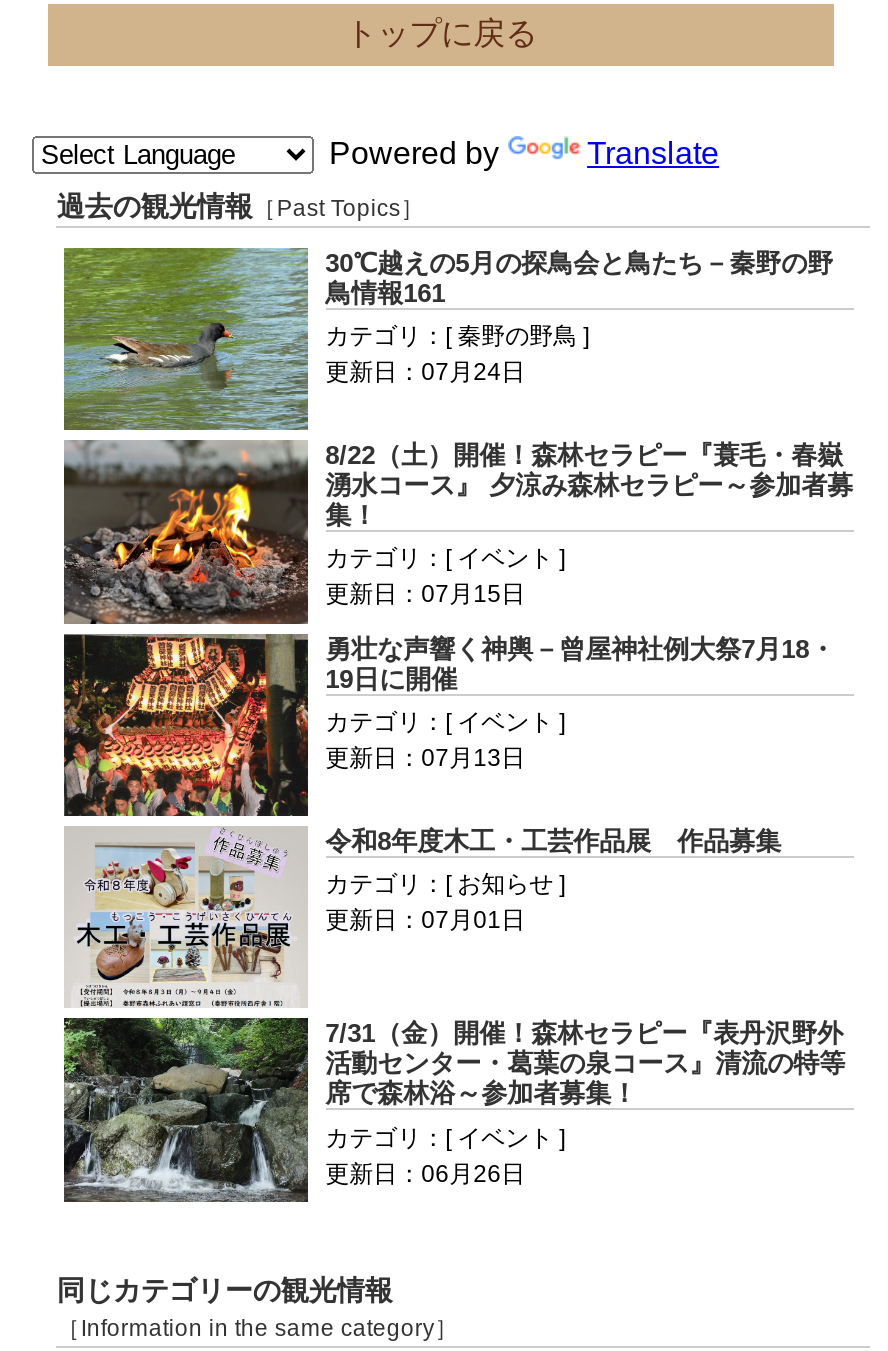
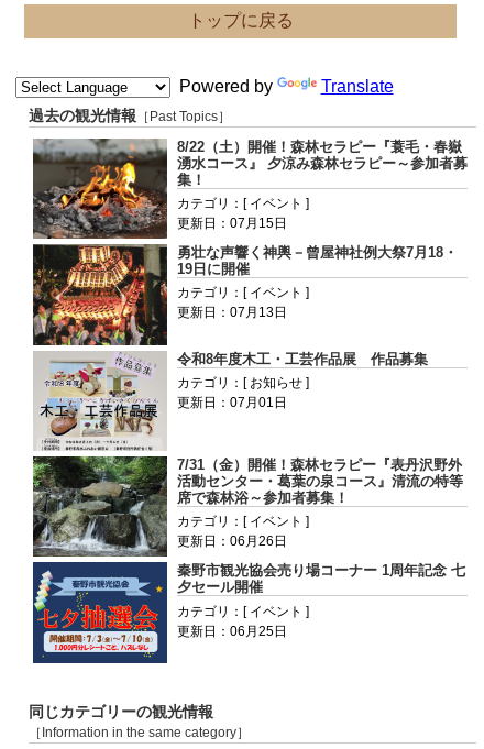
- [image]
- 30℃越えの5月の探鳥会と鳥たち－秦野の野
- 鳥情報161
- カテゴリ：[ 秦野の野鳥 ]
- 更新日：07月24日

moved up: 8/22（土）開催！森林セラピー『蓑毛・春嶽 | 湧水コース』 夕涼み森林セラピー～参加者募 | 集！ | ... | カテゴリ：[ イベント ] | 更新日：06月26日

+ [image]
+ 秦野市観光協会売り場コーナー 1周年記念 七
+ 夕セール開催
+ カテゴリ：[ イベント ]
+ 更新日：06月25日
